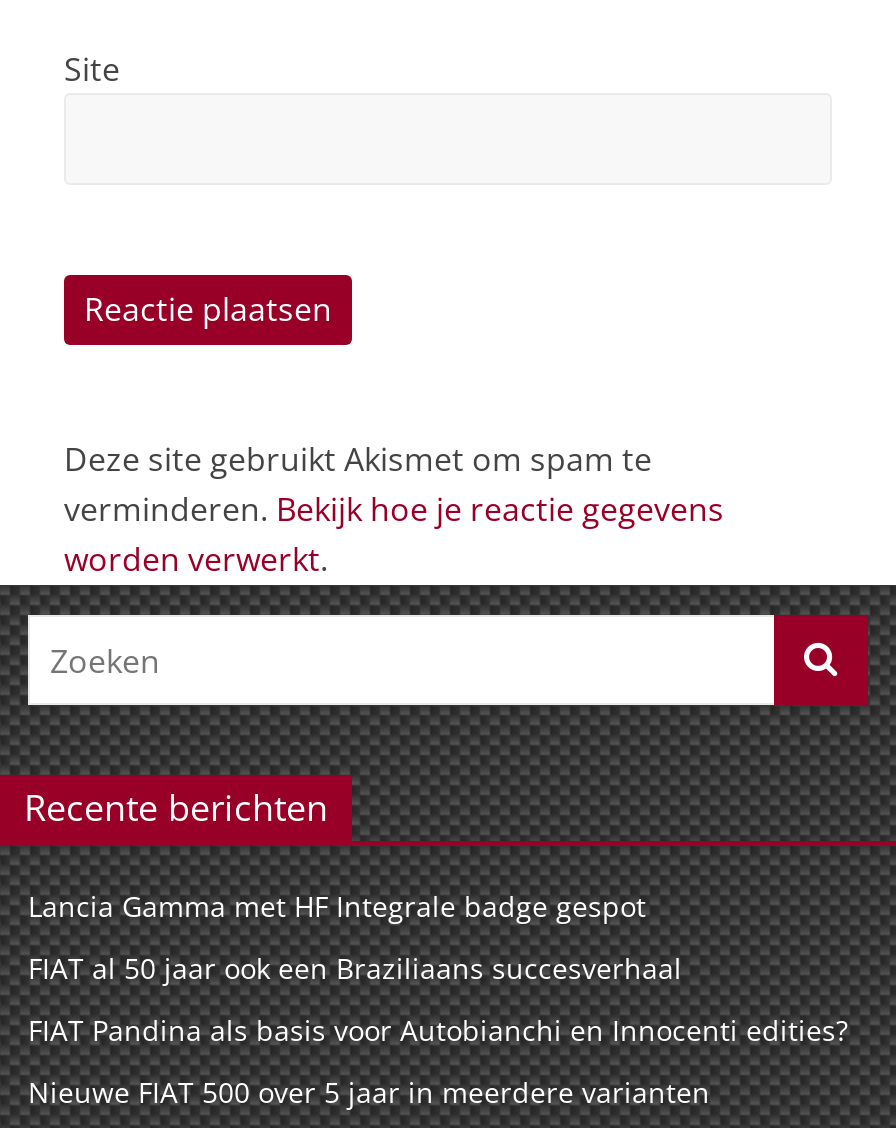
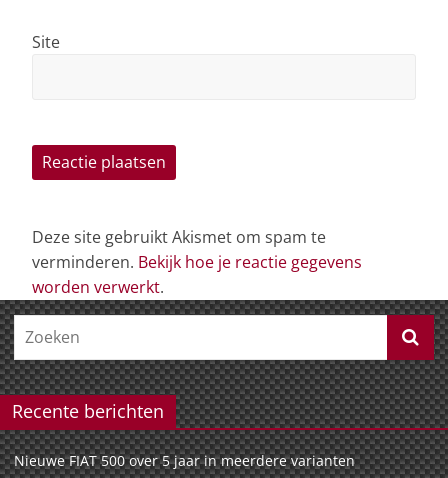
- Lancia Gamma met HF Integrale badge gespot
- FIAT al 50 jaar ook een Braziliaans succesverhaal
- FIAT Pandina als basis voor Autobianchi en Innocenti edities?
